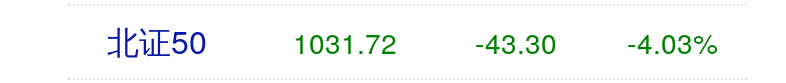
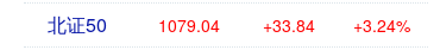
- 1031.72
+ 1079.04

- -43.30
+ +33.84

- -4.03%
+ +3.24%
